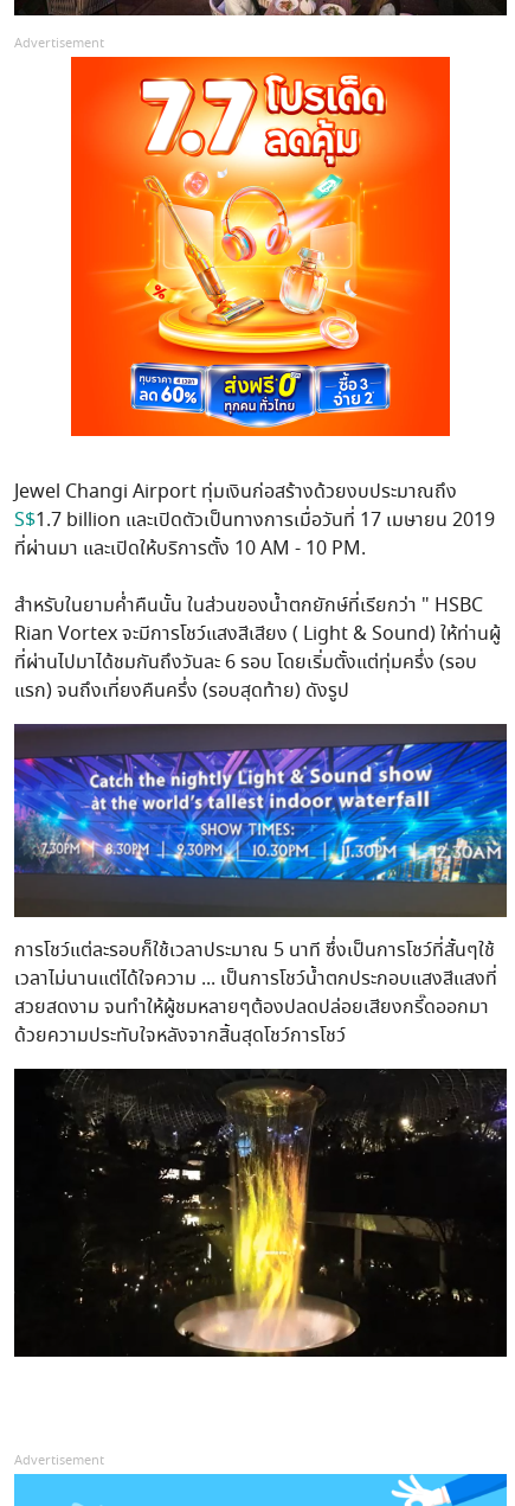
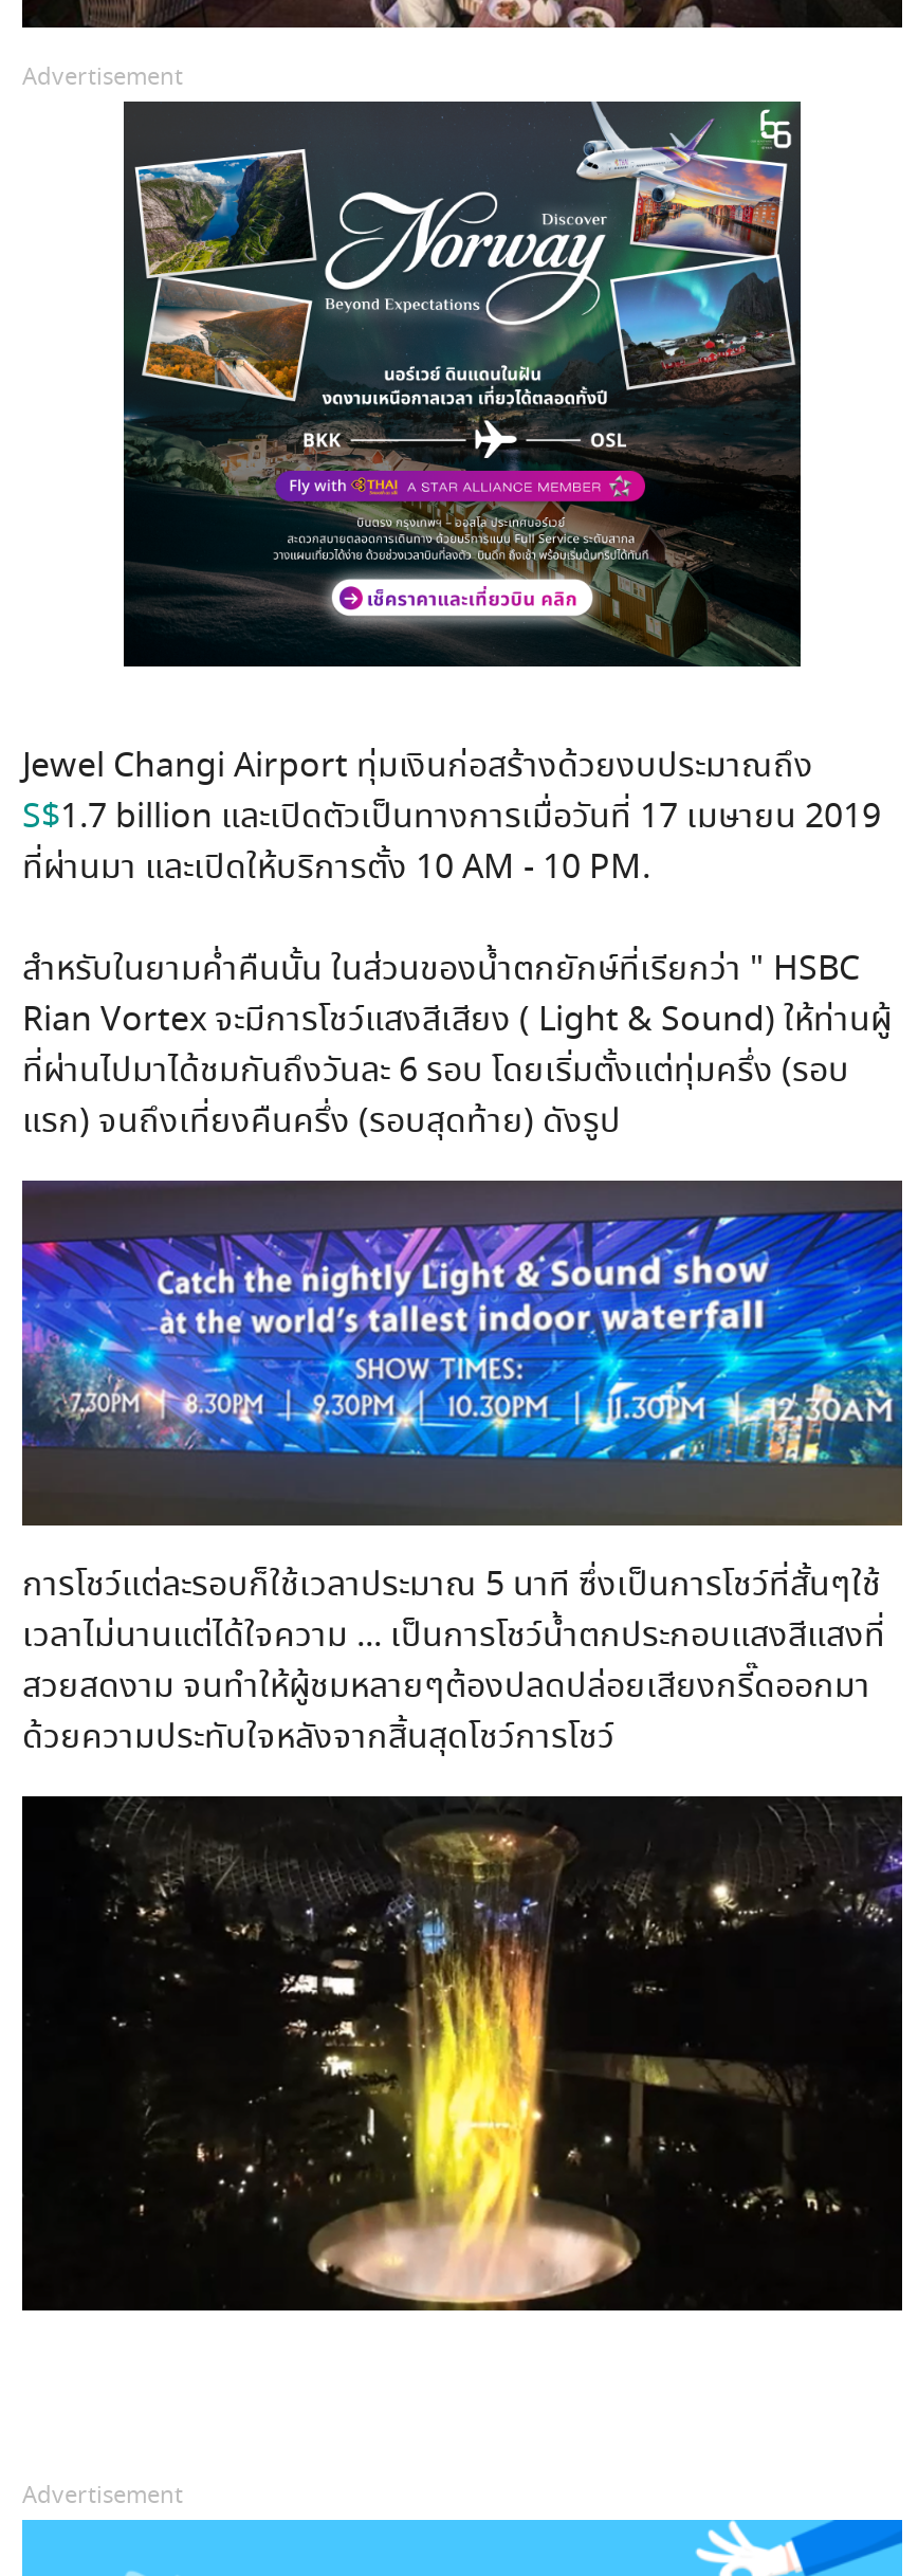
- [image]
+ [image]
